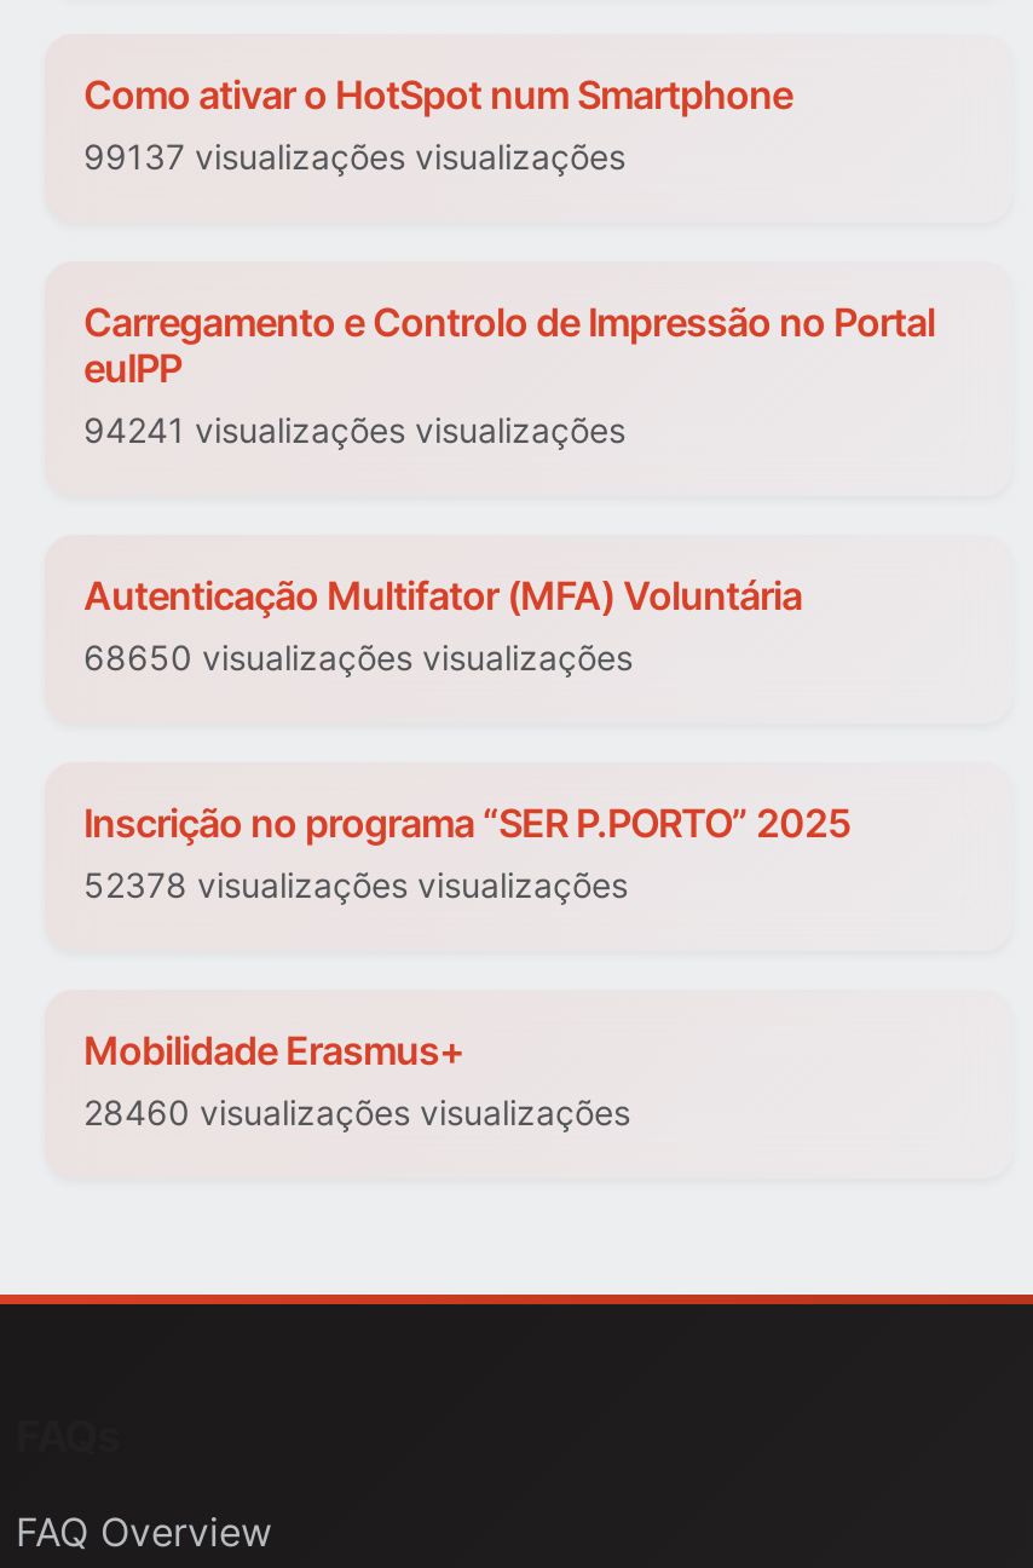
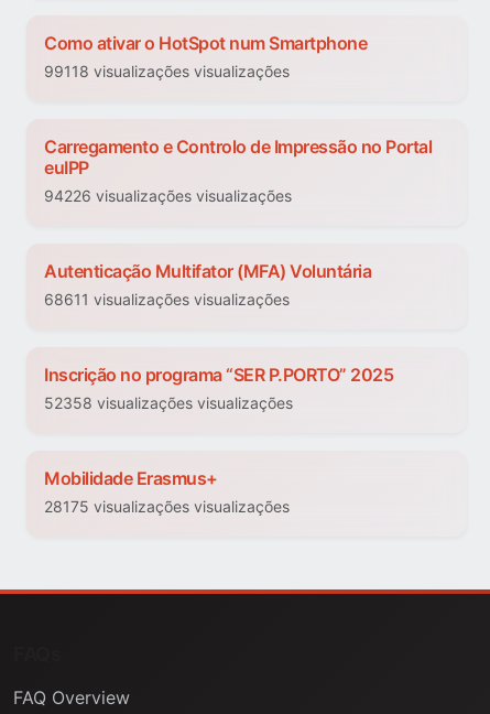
- 99137 visualizações visualizações
+ 99118 visualizações visualizações

- 94241 visualizações visualizações
+ 94226 visualizações visualizações

- 68650 visualizações visualizações
+ 68611 visualizações visualizações

- 52378 visualizações visualizações
+ 52358 visualizações visualizações

- 28460 visualizações visualizações
+ 28175 visualizações visualizações
